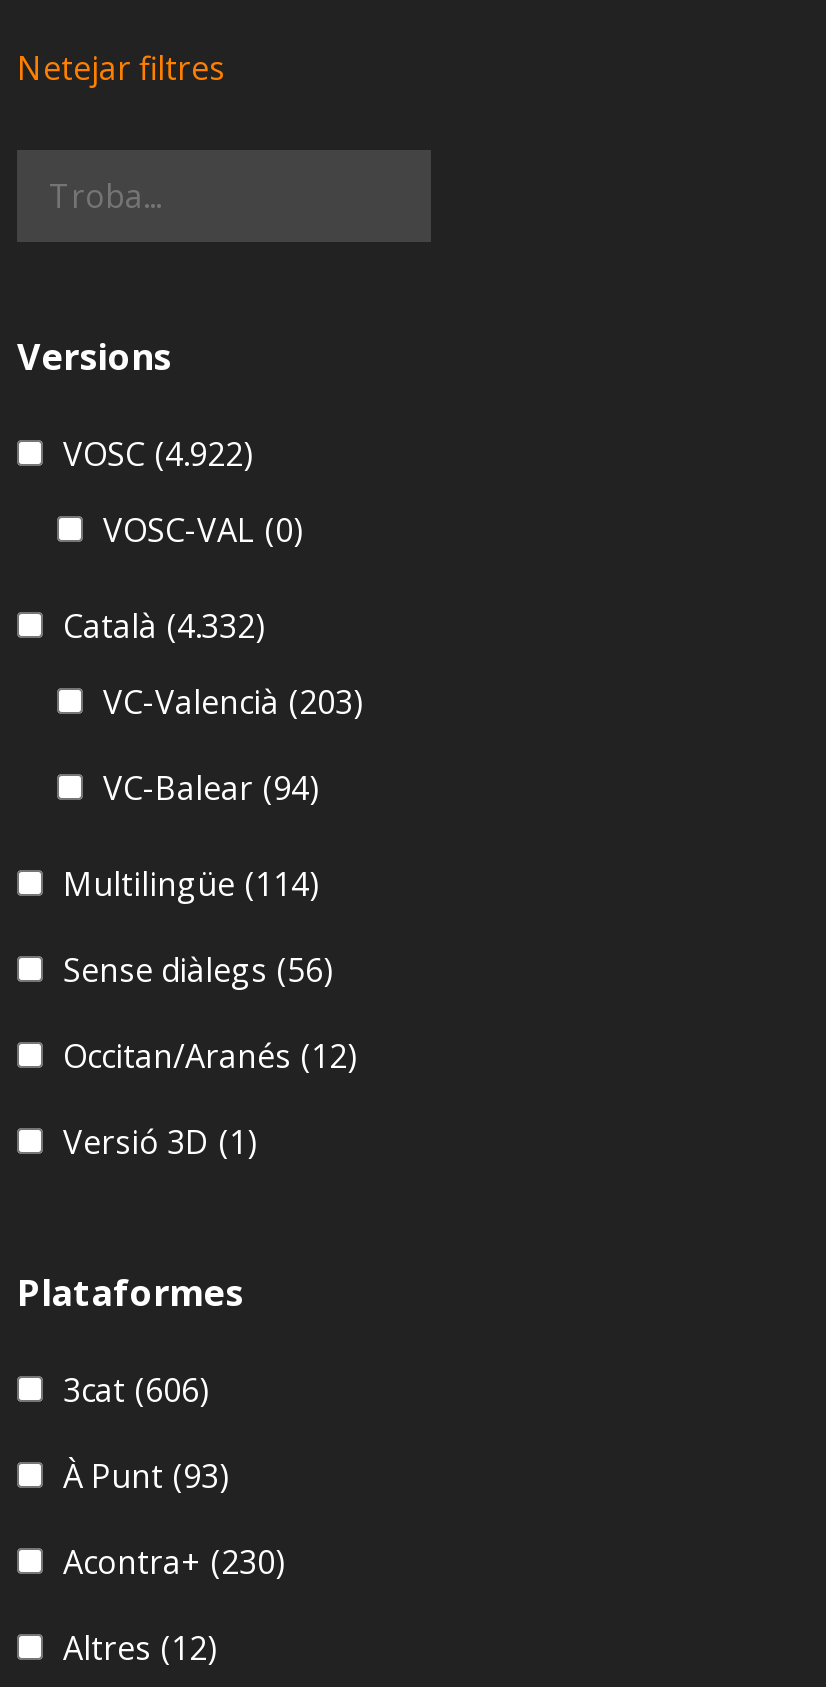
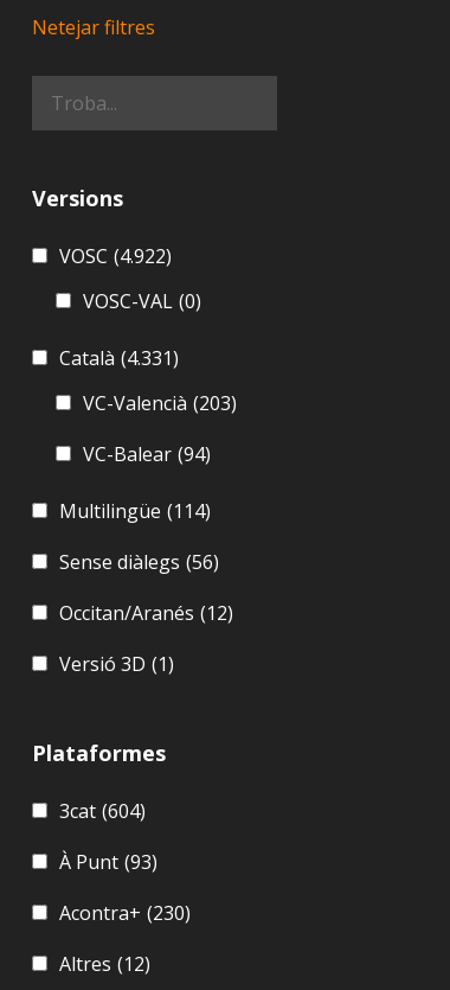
- Català (4.332)
+ Català (4.331)

- 3cat (606)
+ 3cat (604)
